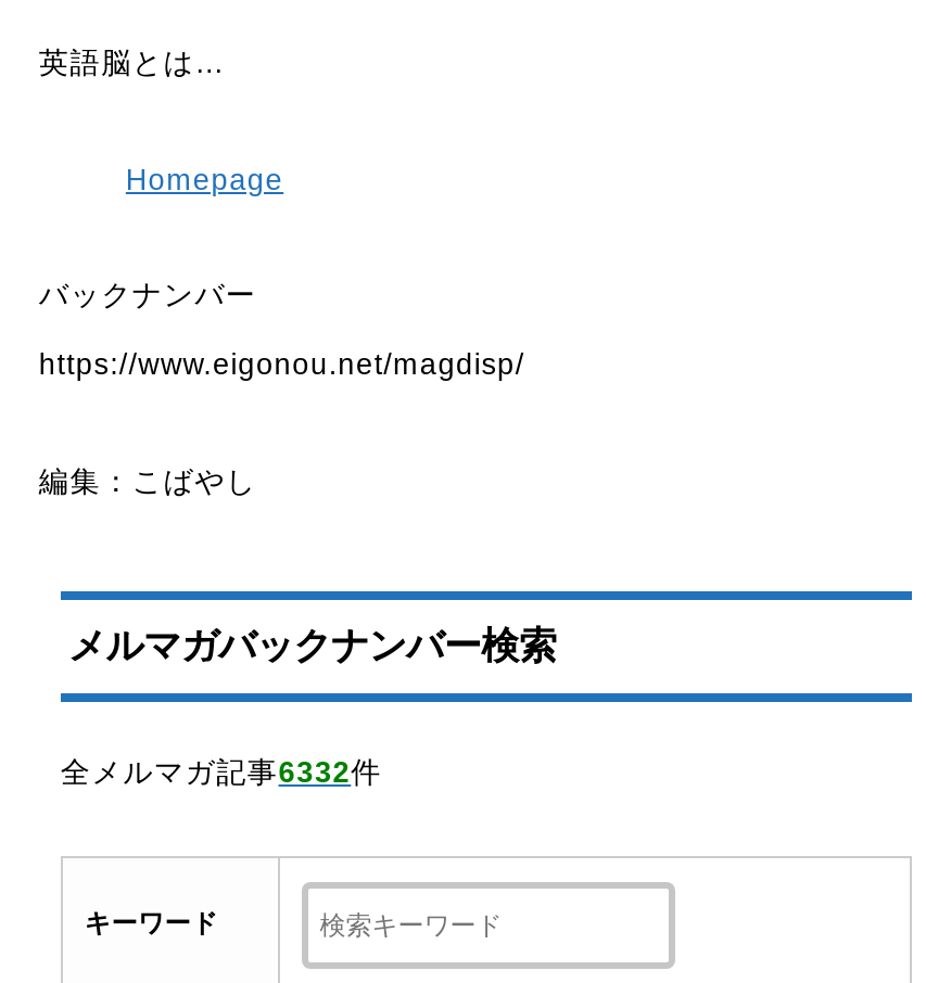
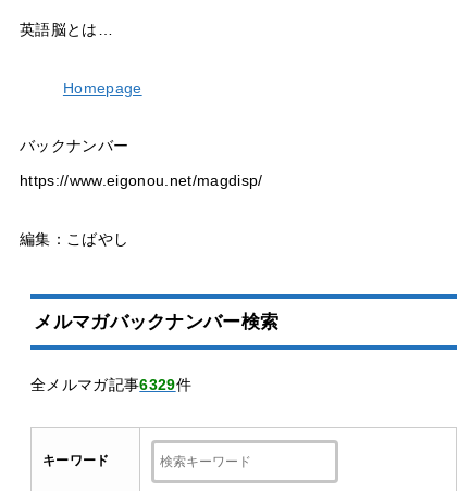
- 全メルマガ記事6332件
+ 全メルマガ記事6329件
